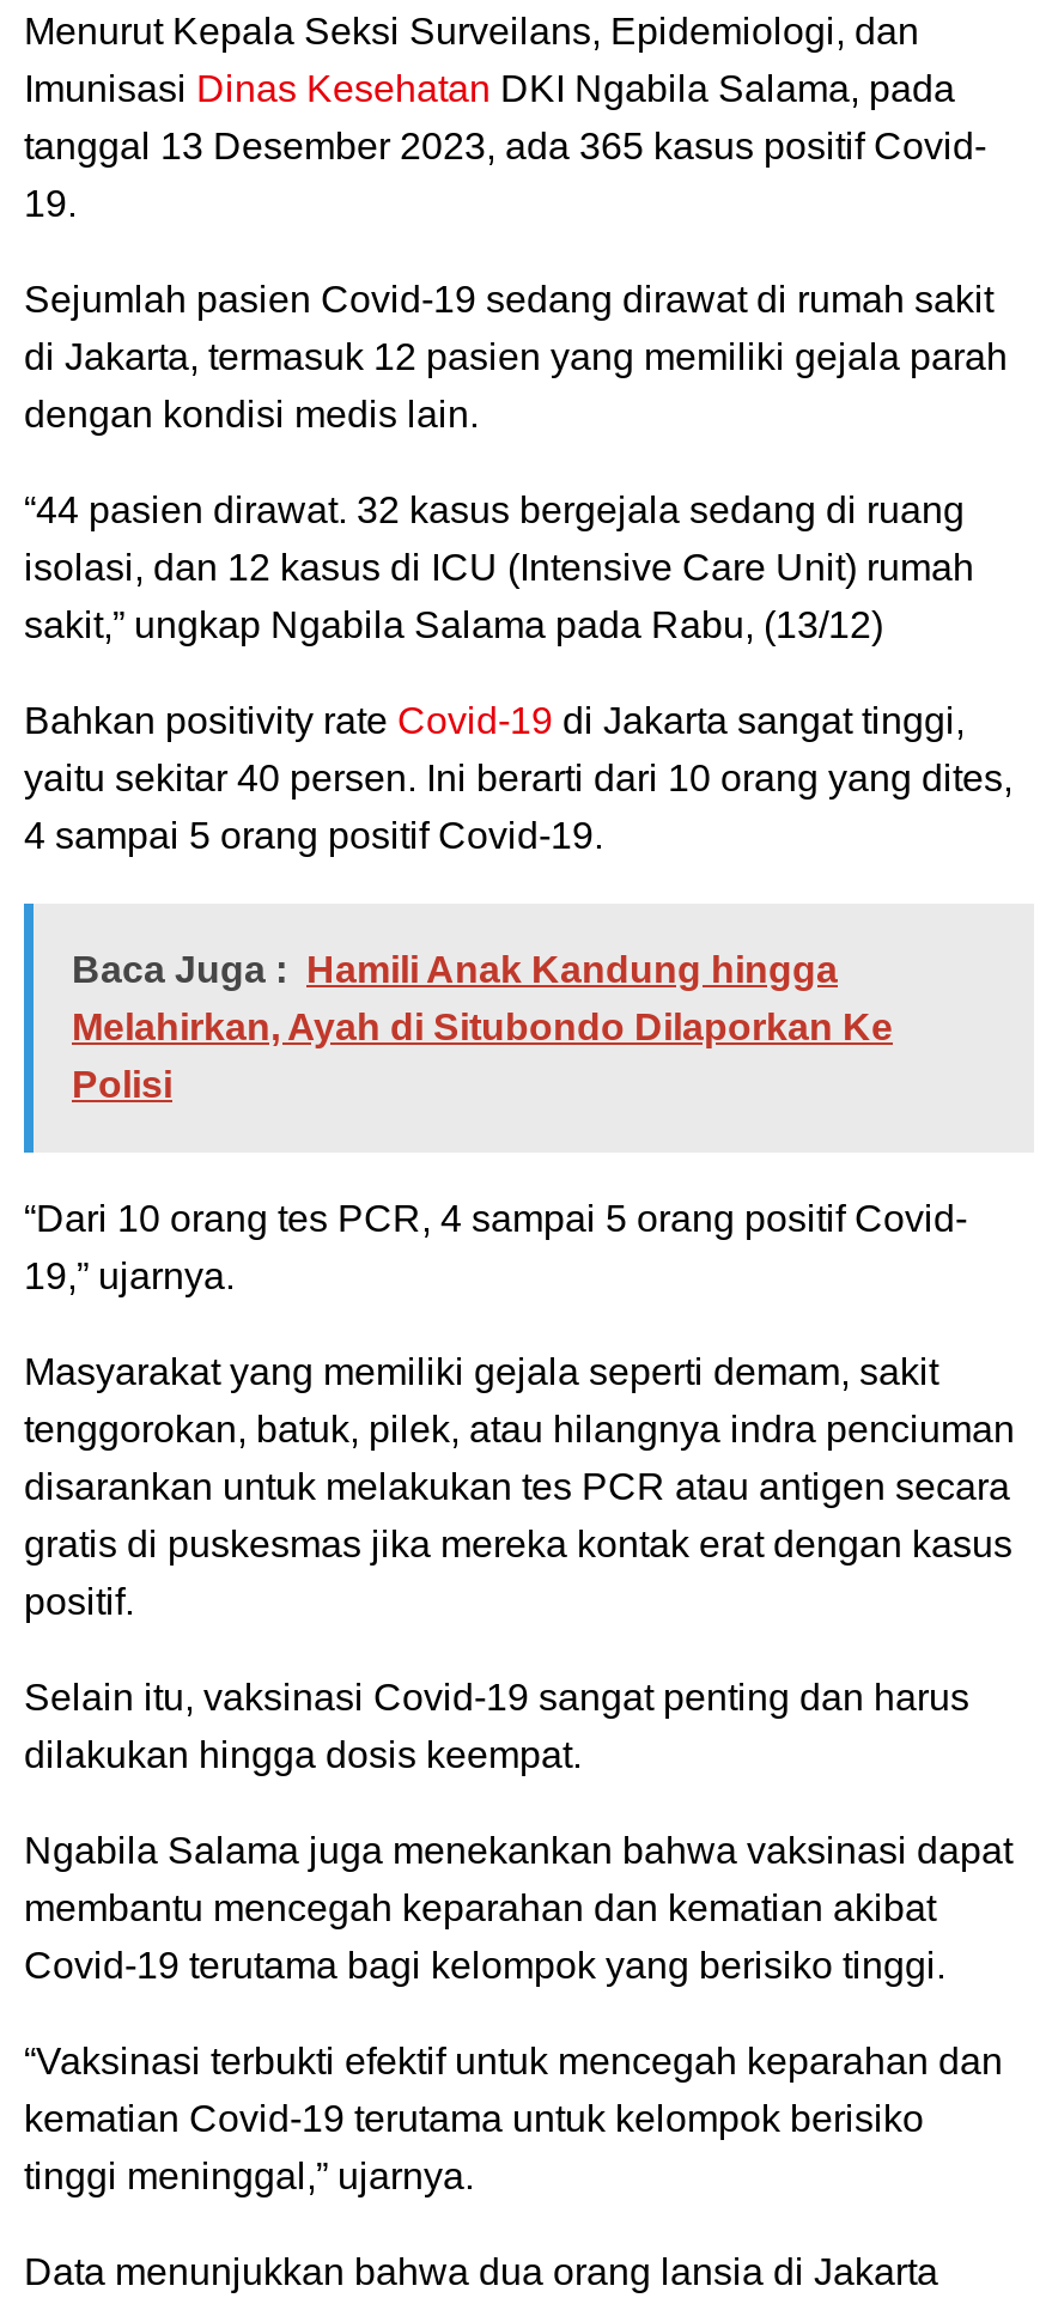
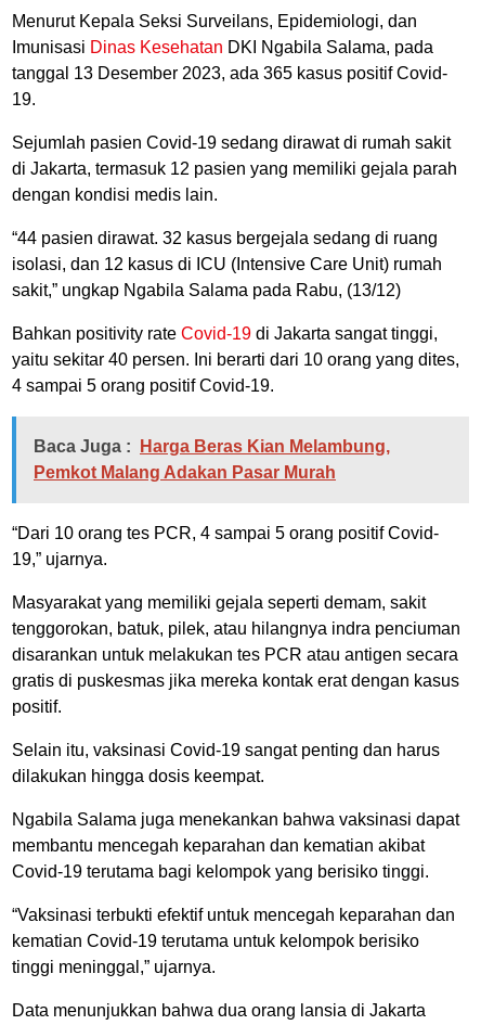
- Baca Juga : Hamili Anak Kandung hingga
- Melahirkan, Ayah di Situbondo Dilaporkan Ke
- Polisi
+ Baca Juga : Harga Beras Kian Melambung,
+ Pemkot Malang Adakan Pasar Murah
